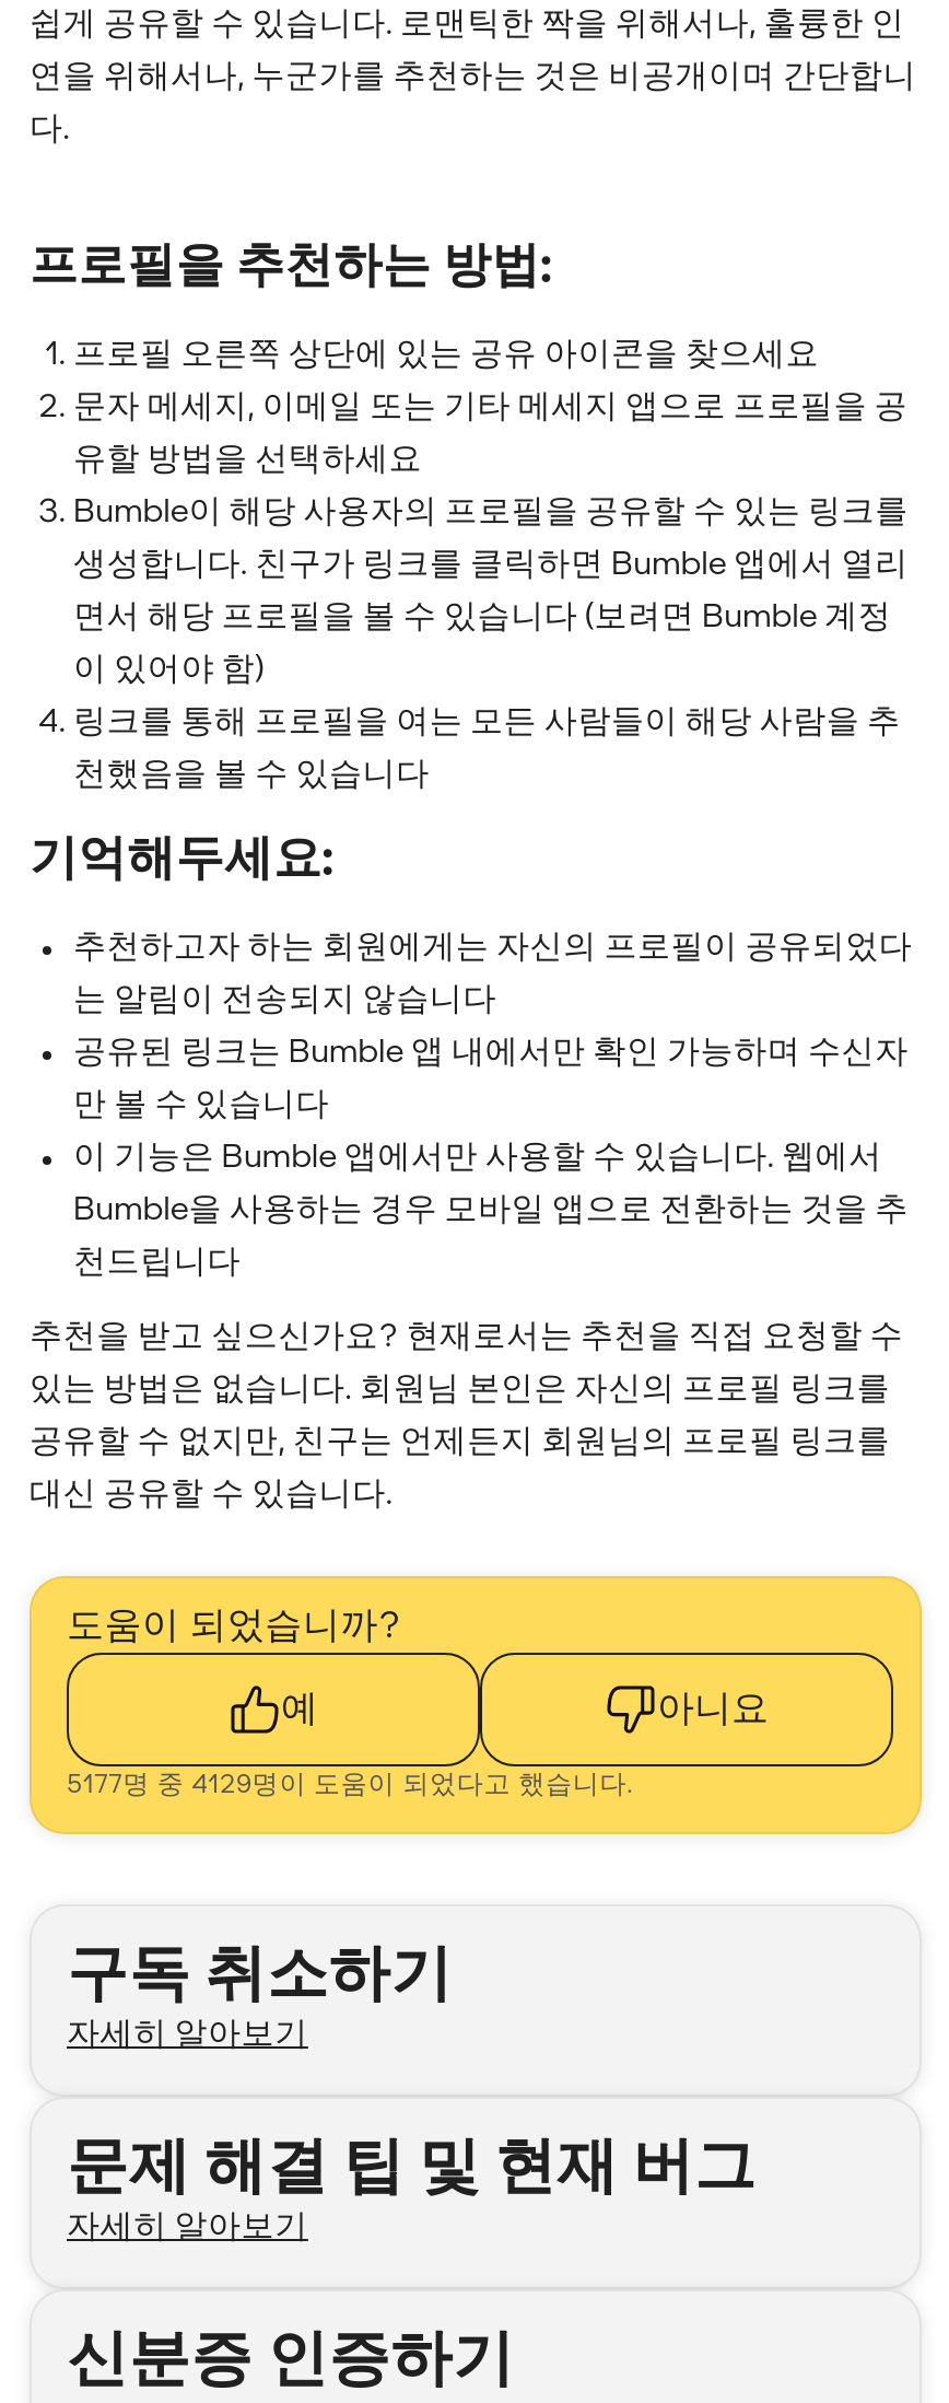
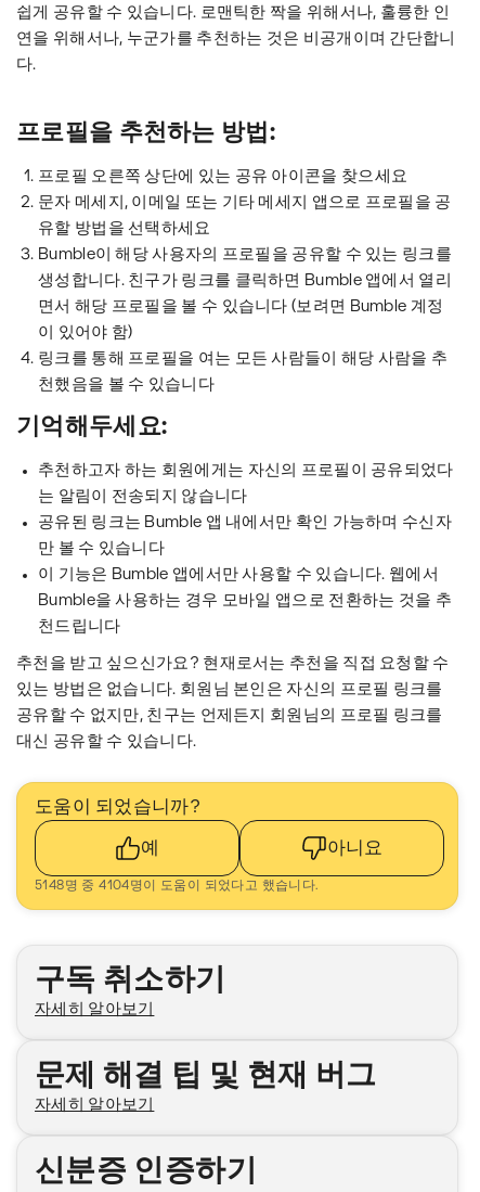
- 5177명 중 4129명이 도움이 되었다고 했습니다.
+ 5148명 중 4104명이 도움이 되었다고 했습니다.
